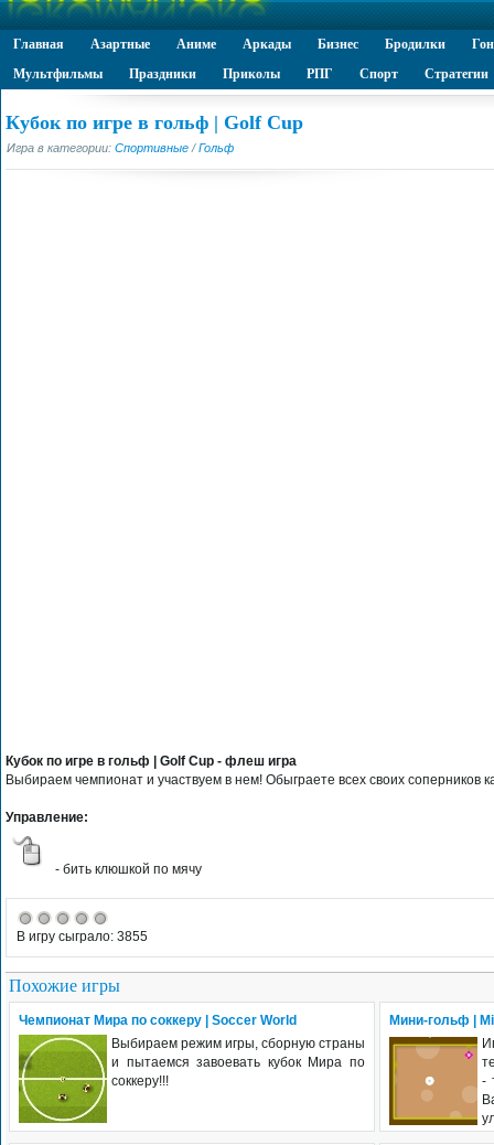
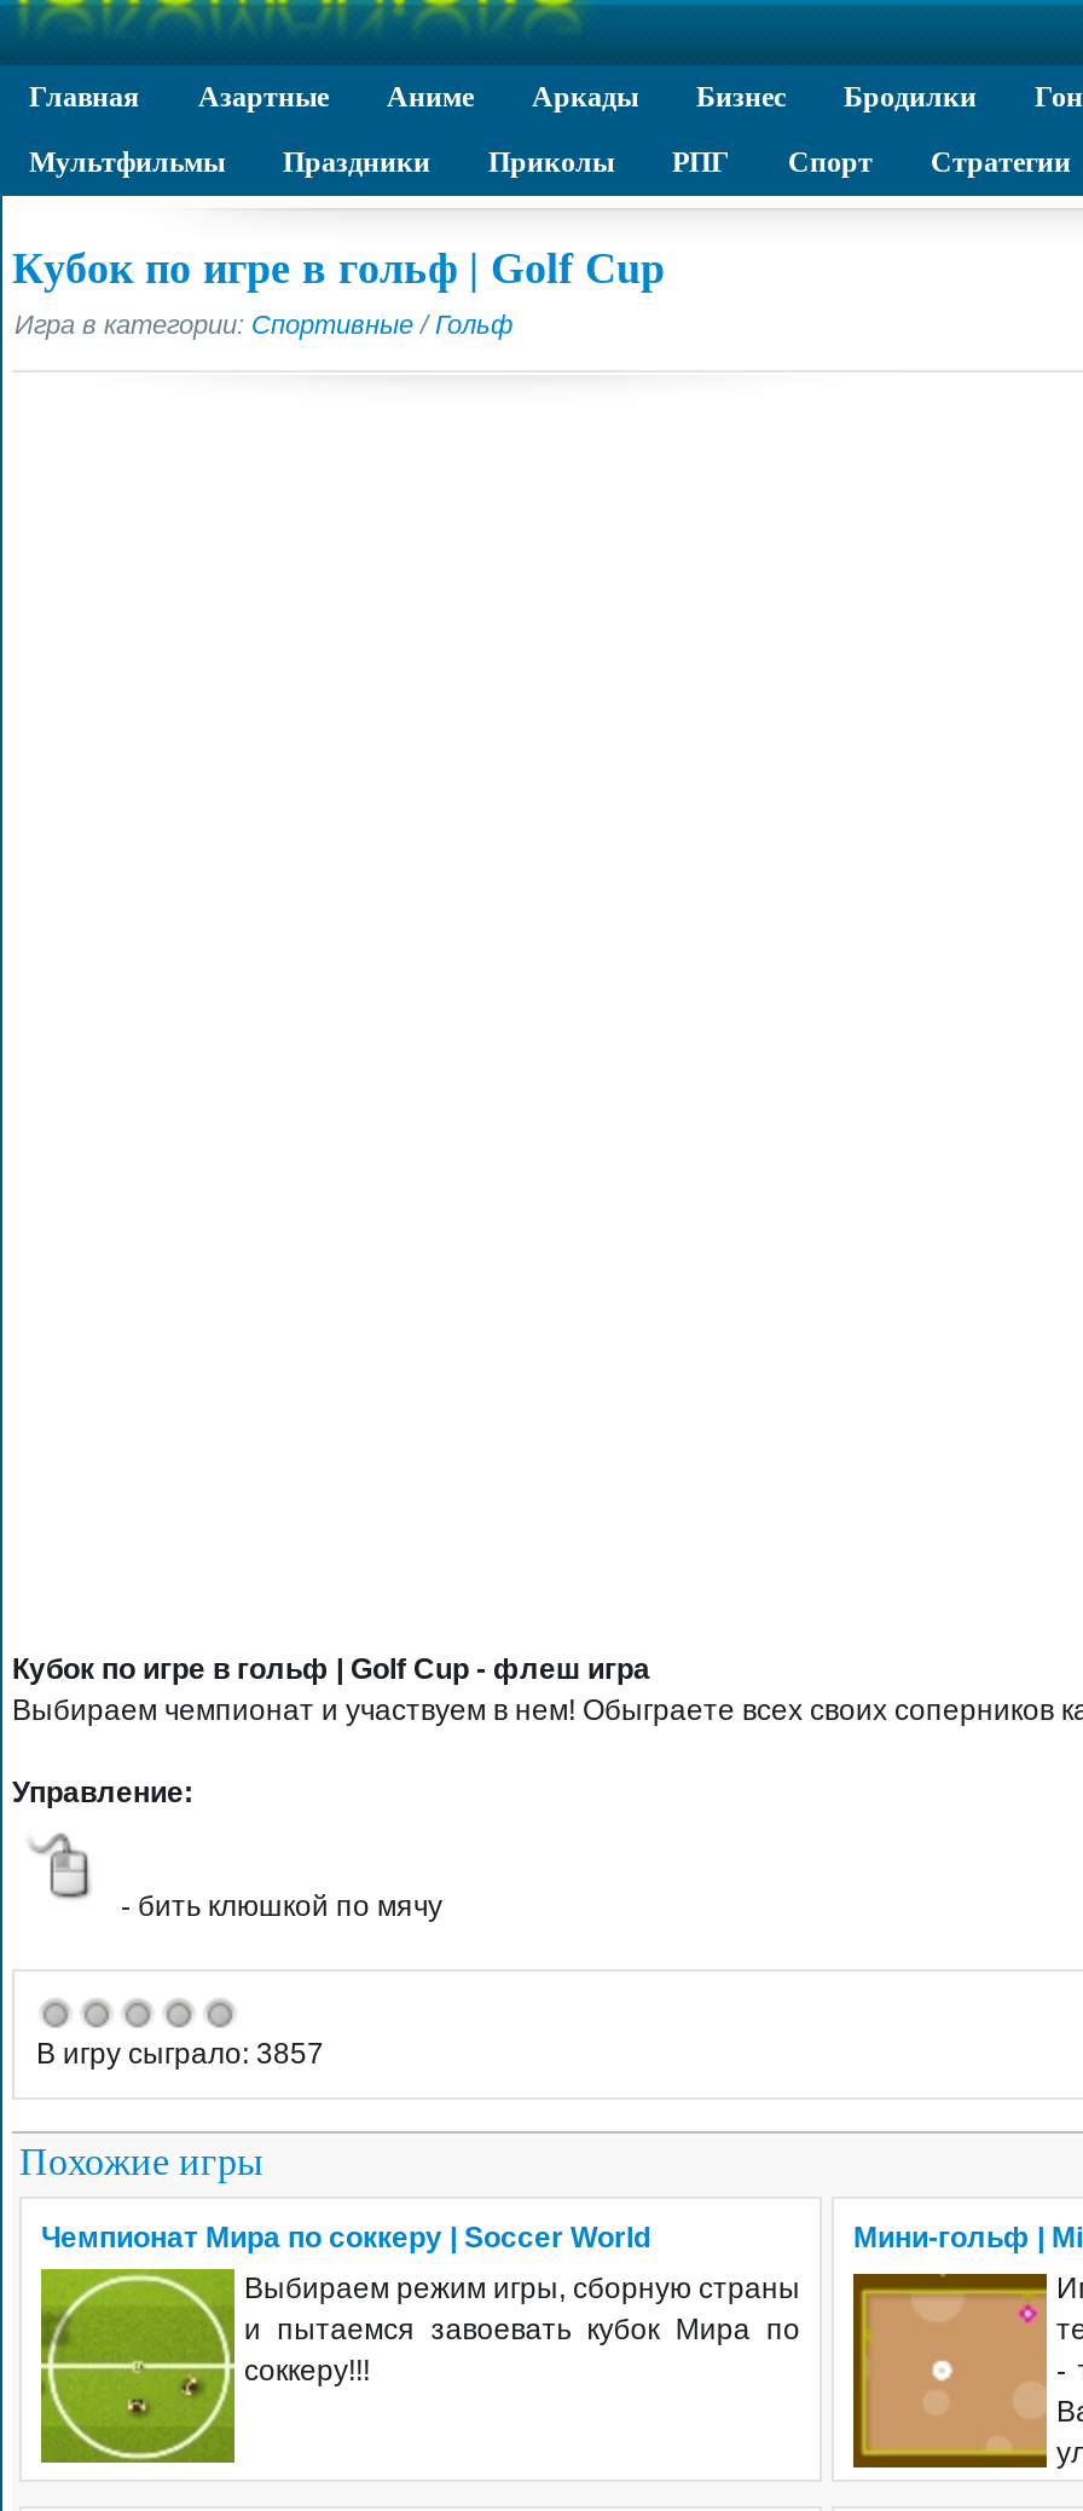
- В игру сыграло: 3855
+ В игру сыграло: 3857
